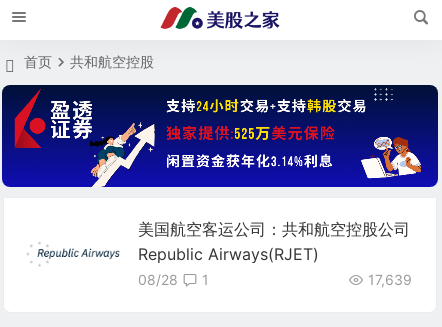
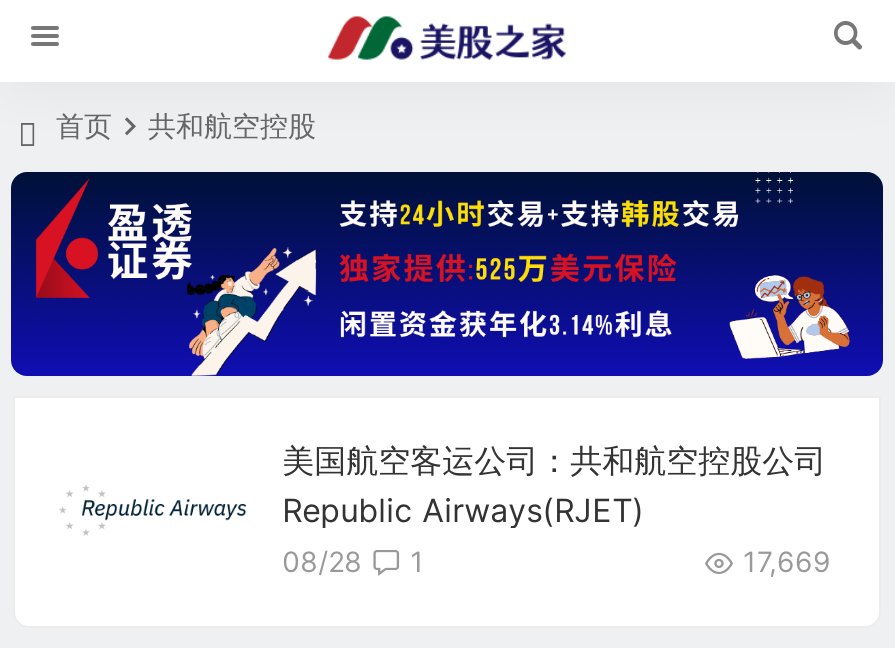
- 17,639
+ 17,669
